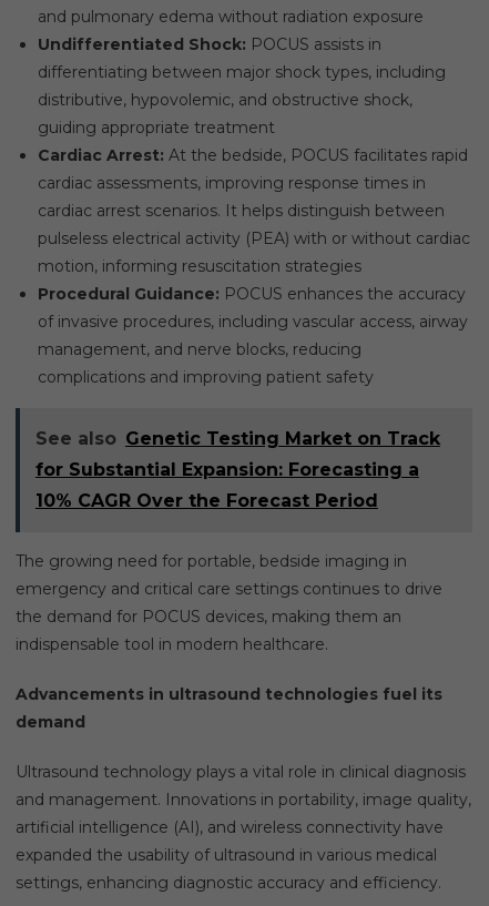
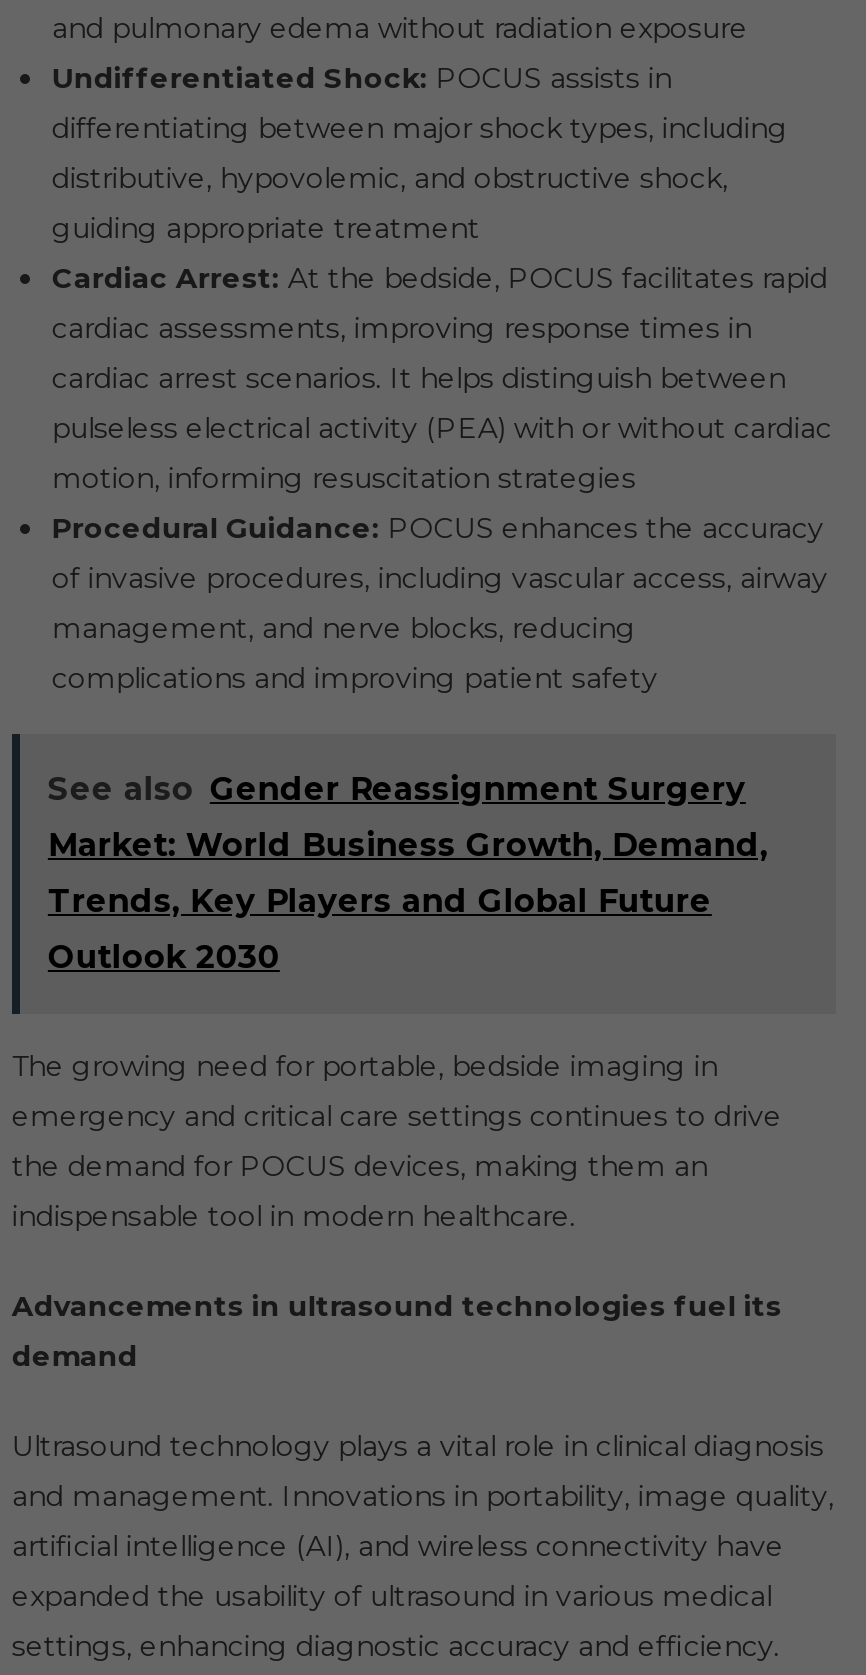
- See also Genetic Testing Market on Track
- for Substantial Expansion: Forecasting a
- 10% CAGR Over the Forecast Period
+ See also Gender Reassignment Surgery
+ Market: World Business Growth, Demand,
+ Trends, Key Players and Global Future
+ Outlook 2030
